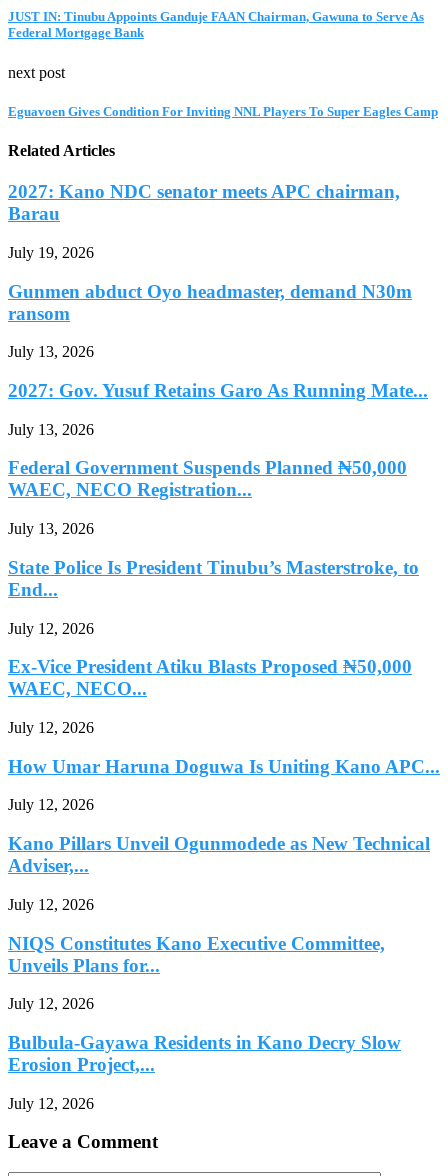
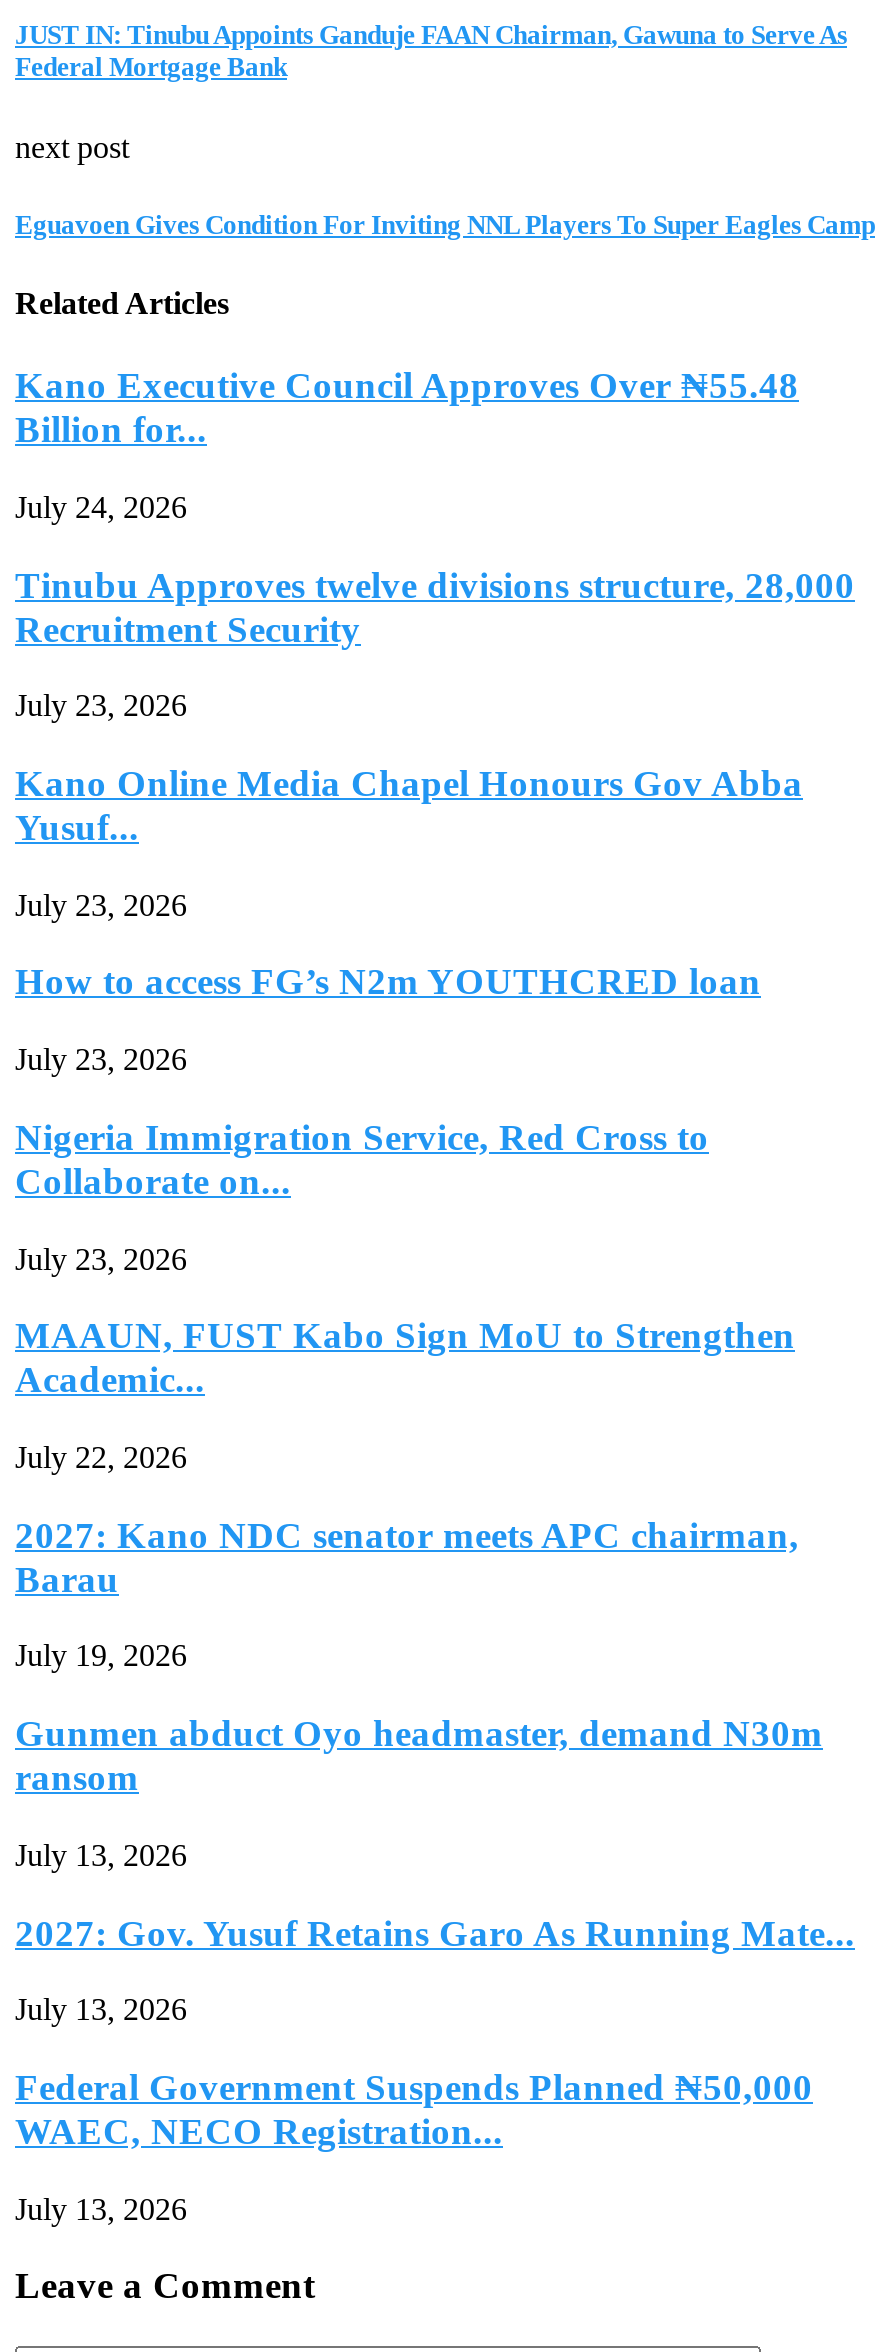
+ Kano Executive Council Approves Over ₦55.48
+ Billion for...
+ July 24, 2026
+ Tinubu Approves twelve divisions structure, 28,000
+ Recruitment Security
+ July 23, 2026
+ Kano Online Media Chapel Honours Gov Abba
+ Yusuf...
+ July 23, 2026
+ How to access FG’s N2m YOUTHCRED loan
+ July 23, 2026
+ Nigeria Immigration Service, Red Cross to
+ Collaborate on...
+ July 23, 2026
+ MAAUN, FUST Kabo Sign MoU to Strengthen
+ Academic...
+ July 22, 2026

moved down: 2027: Kano NDC senator meets APC chairman, | Barau | July 19, 2026 | ... | WAEC, NECO Registration... | July 13, 2026

- State Police Is President Tinubu’s Masterstroke, to
- End...
- July 12, 2026
- Ex-Vice President Atiku Blasts Proposed ₦50,000
- WAEC, NECO...
- July 12, 2026
- How Umar Haruna Doguwa Is Uniting Kano APC...
- July 12, 2026
- Kano Pillars Unveil Ogunmodede as New Technical
- Adviser,...
- July 12, 2026
- NIQS Constitutes Kano Executive Committee,
- Unveils Plans for...
- July 12, 2026
- Bulbula-Gayawa Residents in Kano Decry Slow
- Erosion Project,...
- July 12, 2026
